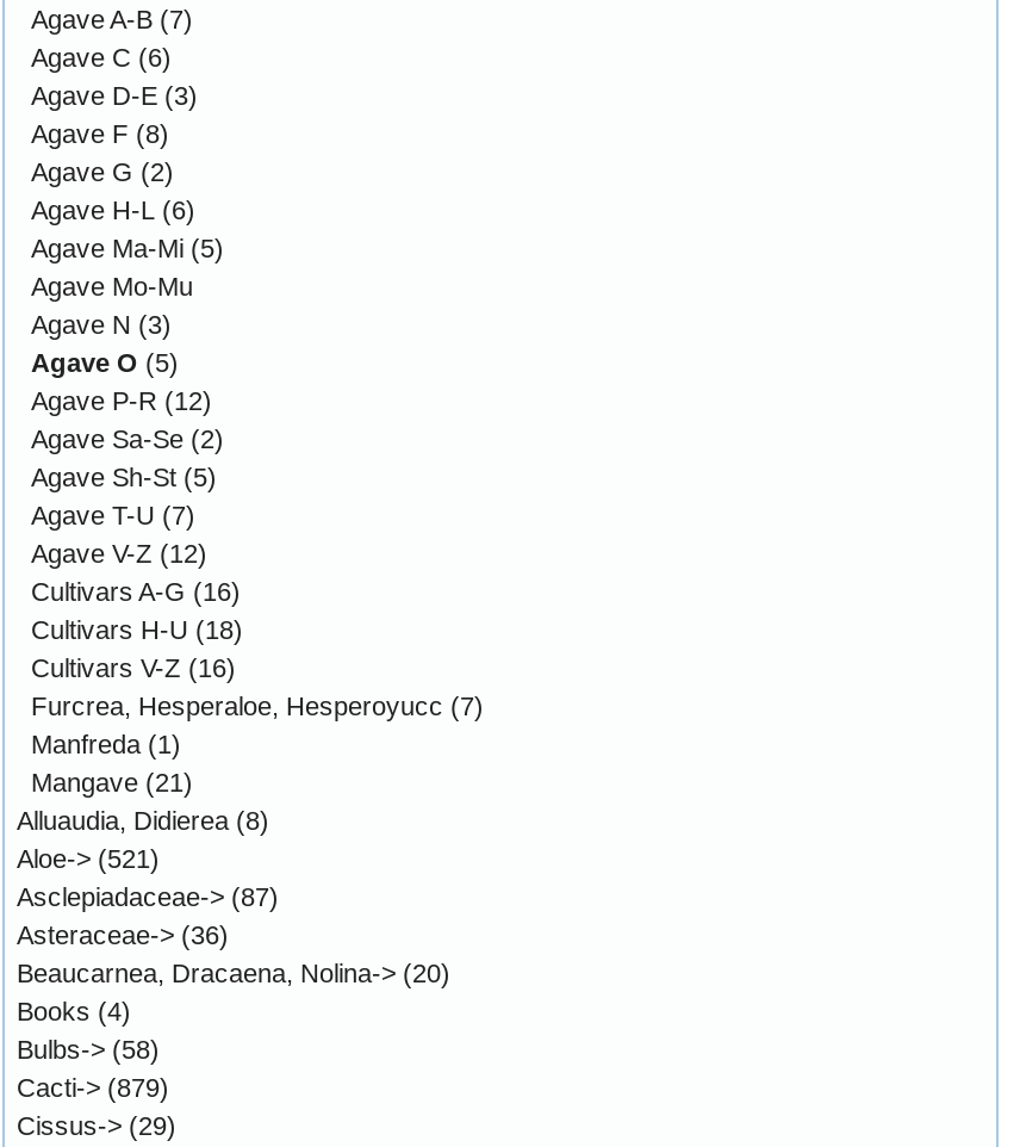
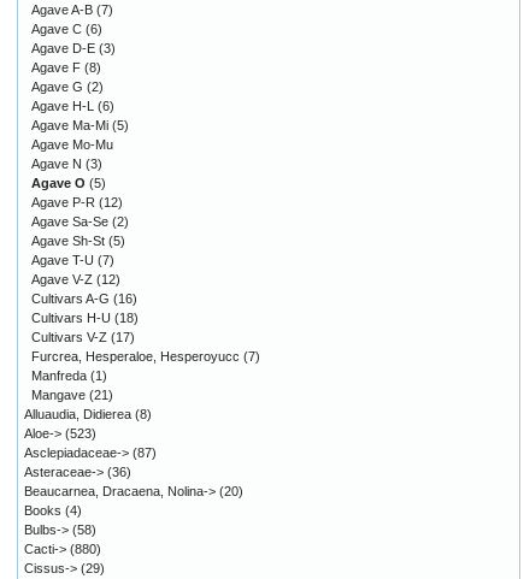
- Cultivars V-Z (16)
+ Cultivars V-Z (17)

- Aloe-> (521)
+ Aloe-> (523)

- Cacti-> (879)
+ Cacti-> (880)
